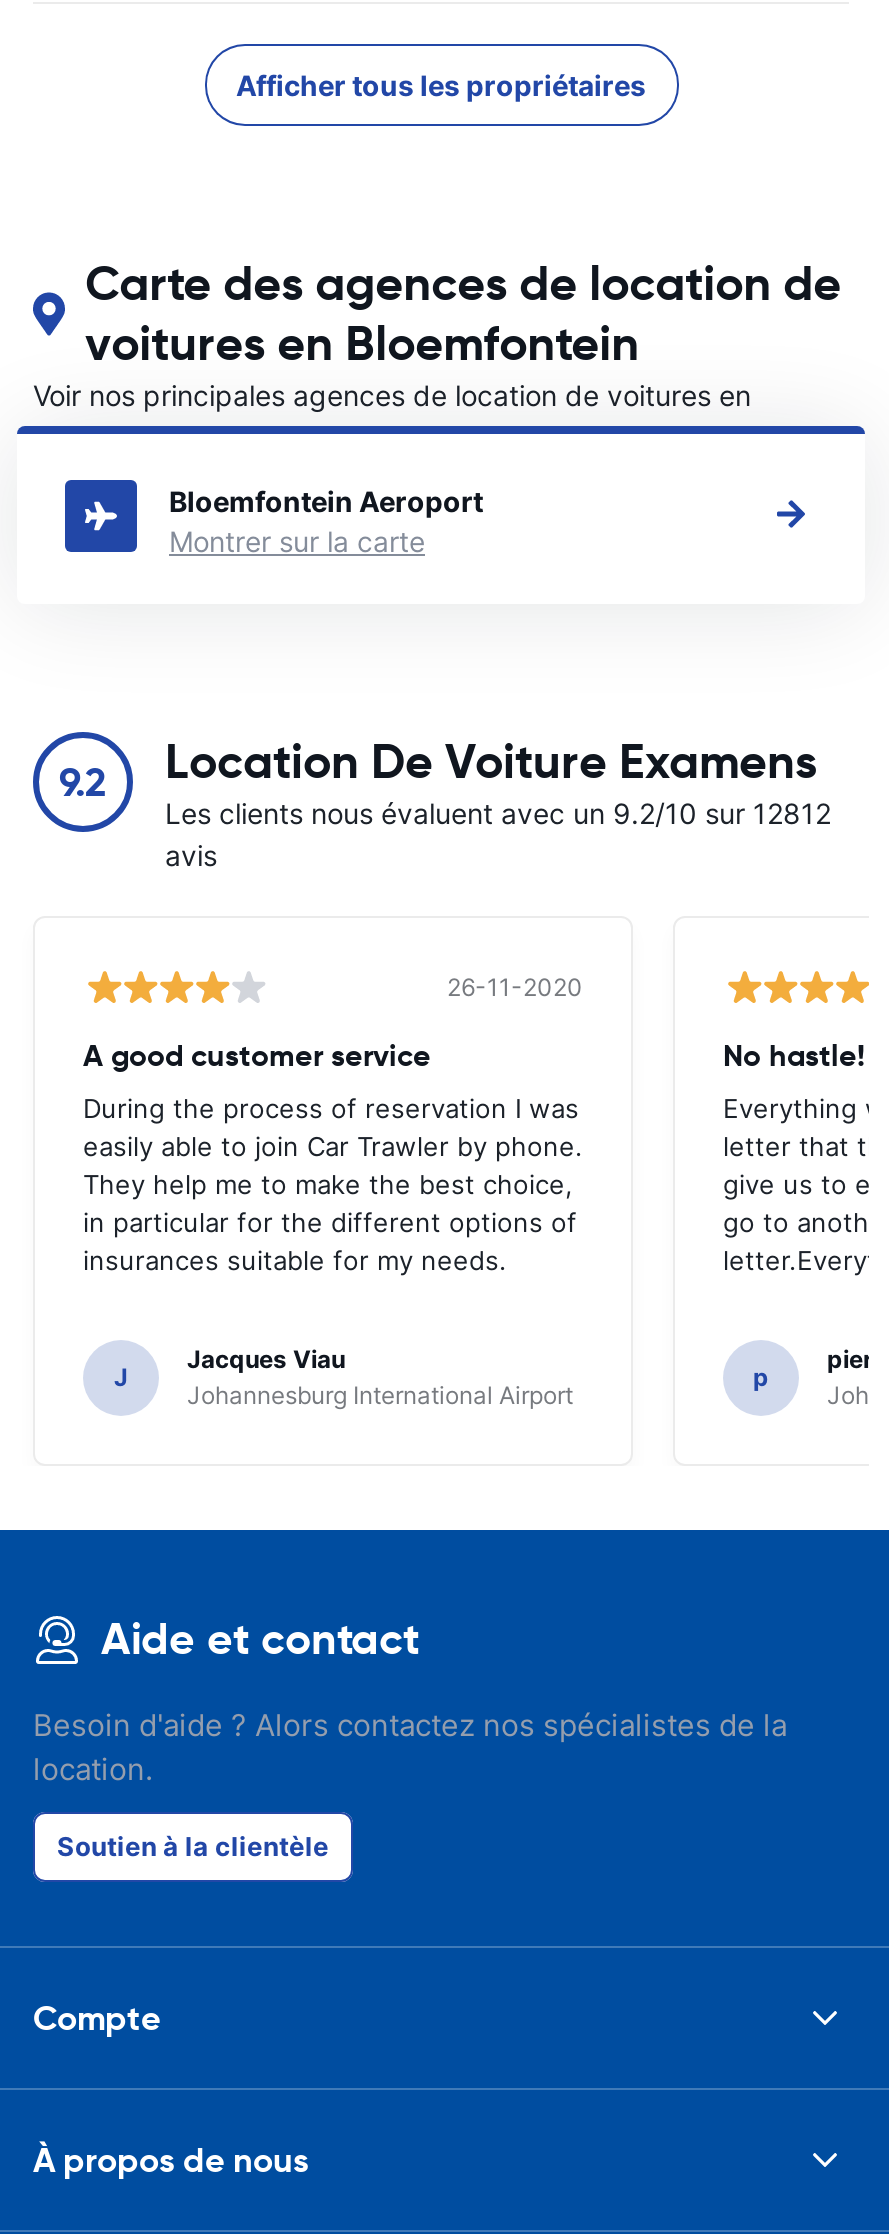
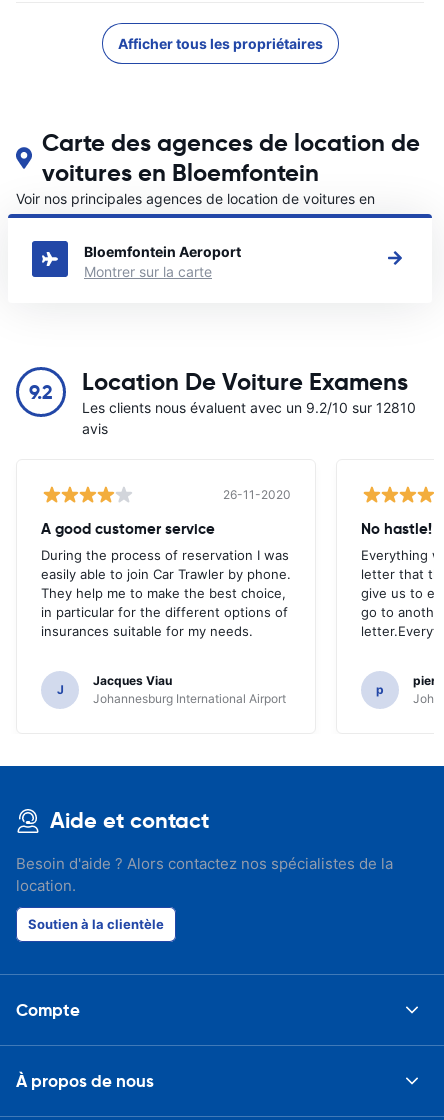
- Les clients nous évaluent avec un 9.2/10 sur 12812
+ Les clients nous évaluent avec un 9.2/10 sur 12810
